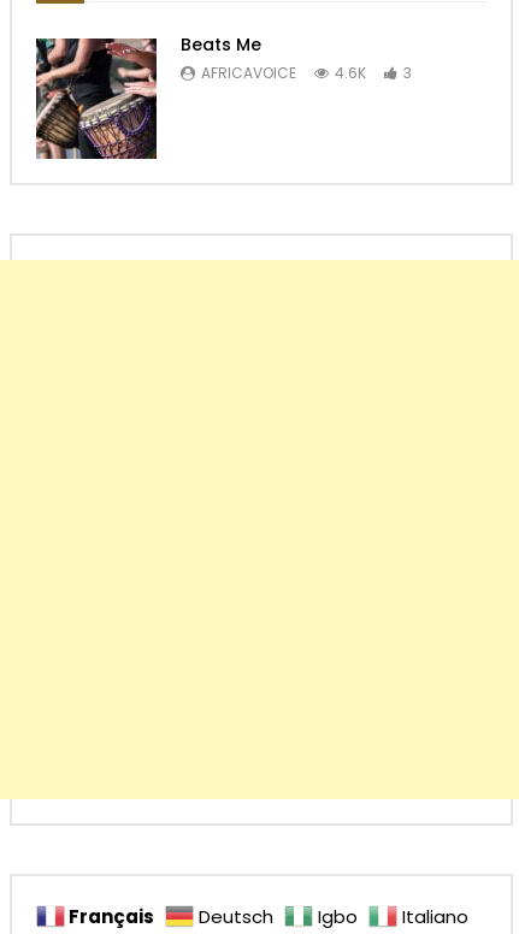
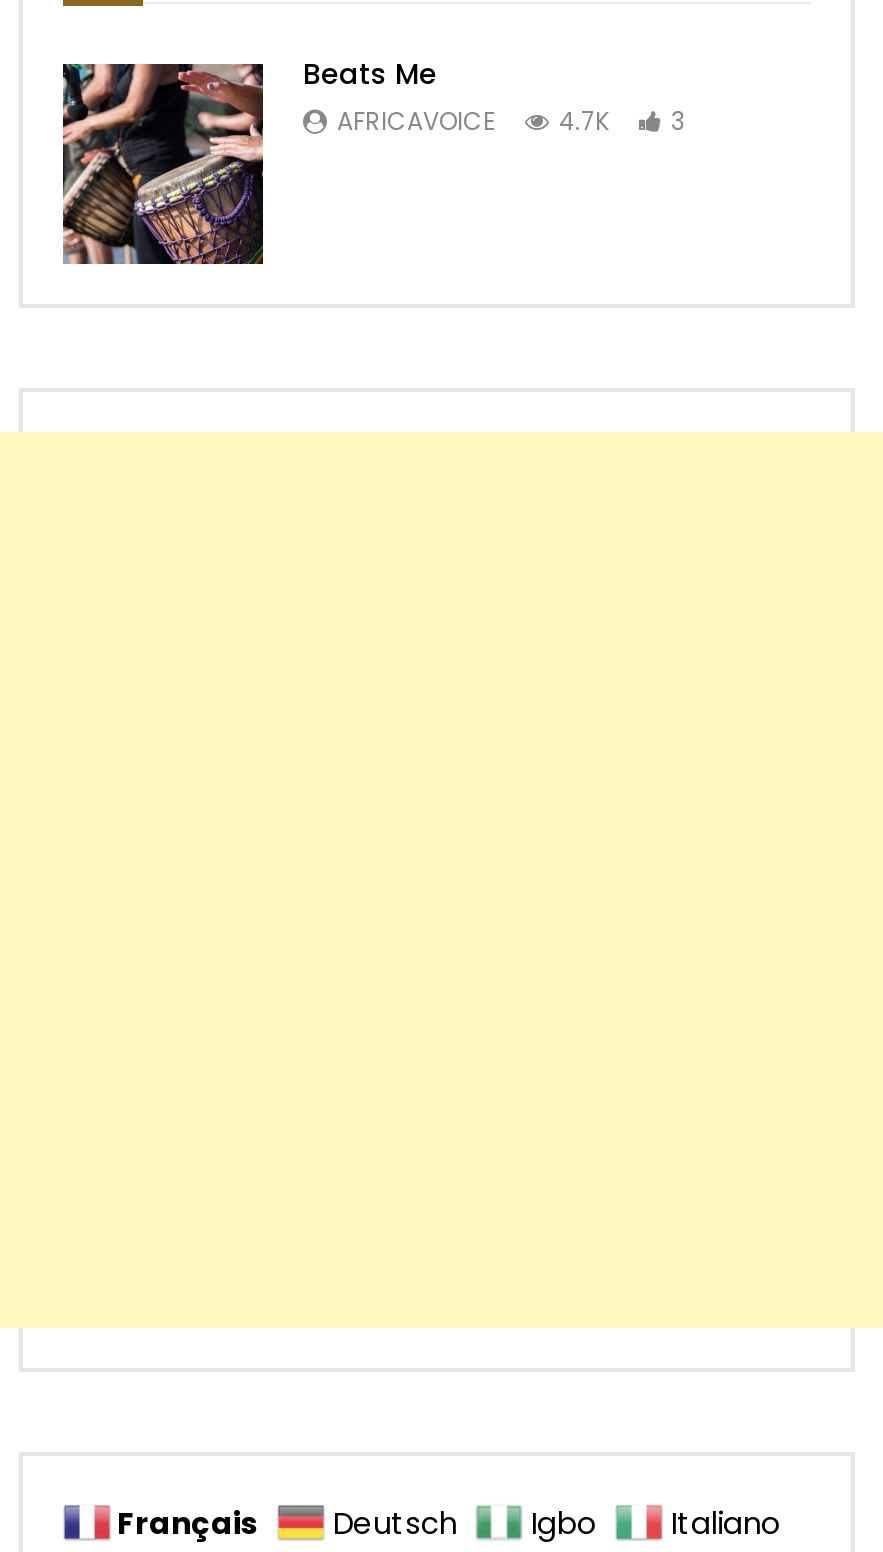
- AFRICAVOICE 4.6K 3
+ AFRICAVOICE 4.7K 3
